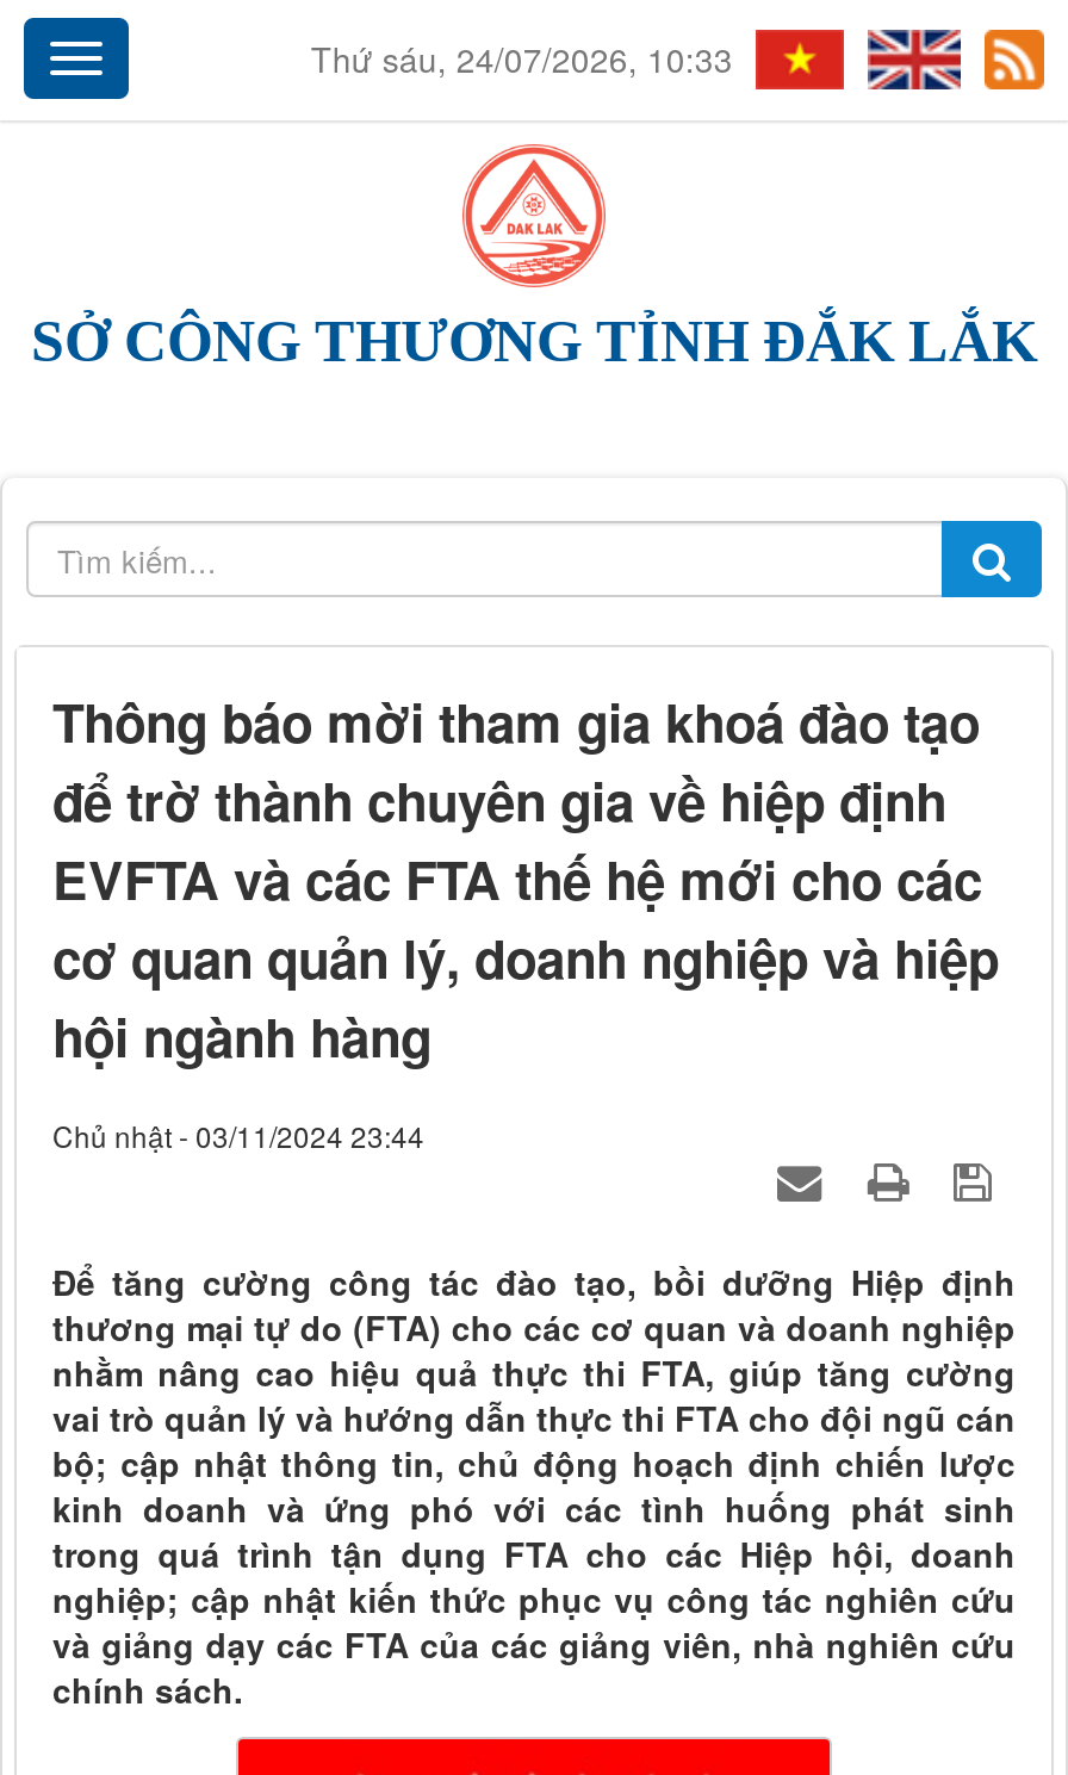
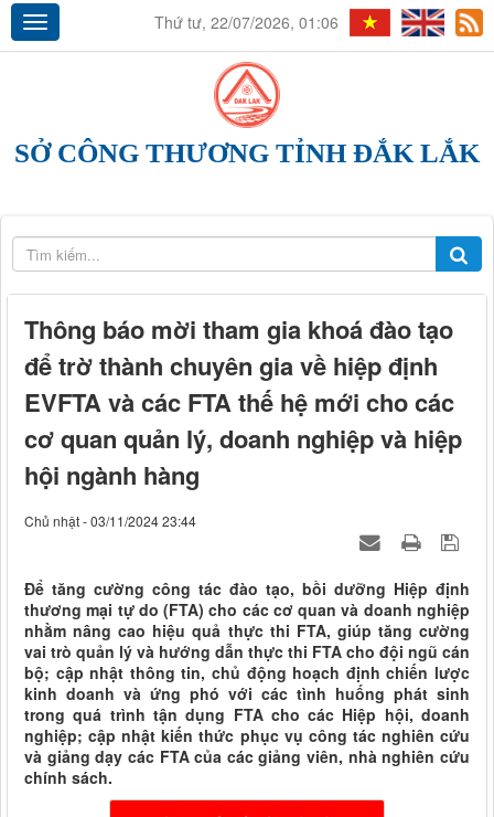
- Thứ sáu, 24/07/2026, 10:33
+ Thứ tư, 22/07/2026, 01:06
